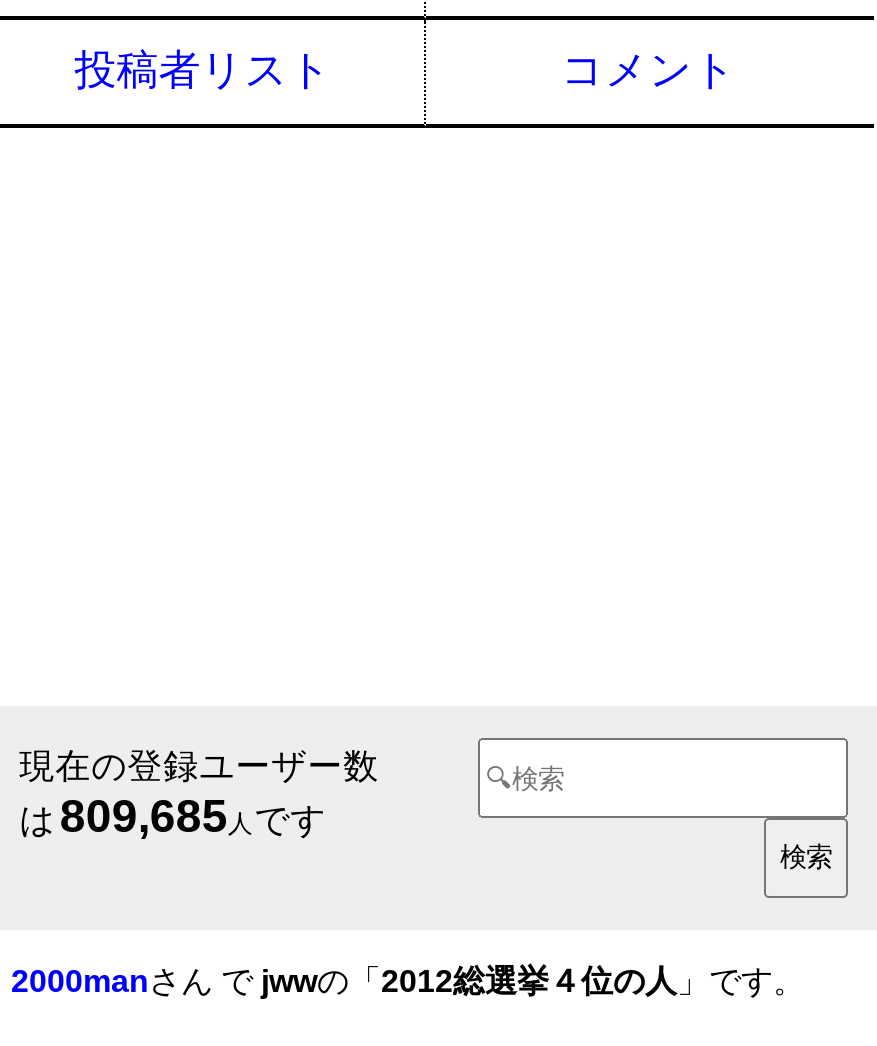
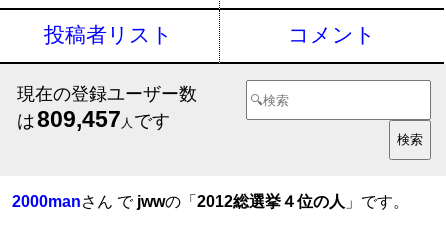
- は 809,685人 です
+ は 809,457人 です
